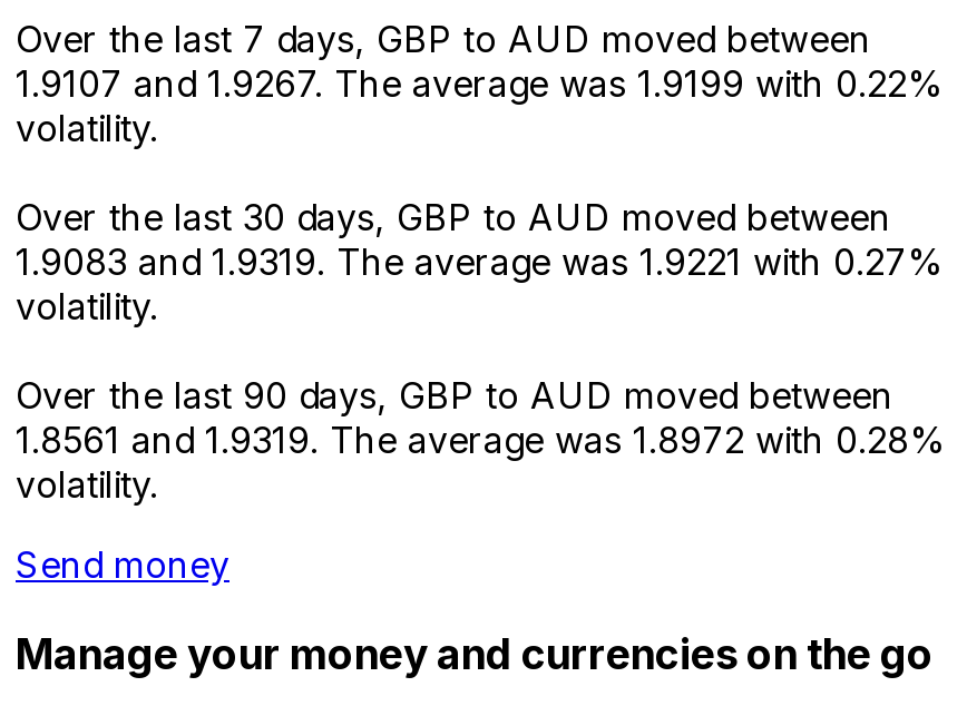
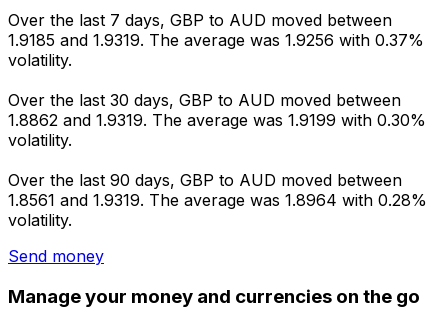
- 1.9107 and 1.9267. The average was 1.9199 with 0.22%
+ 1.9185 and 1.9319. The average was 1.9256 with 0.37%

- 1.9083 and 1.9319. The average was 1.9221 with 0.27%
+ 1.8862 and 1.9319. The average was 1.9199 with 0.30%

- 1.8561 and 1.9319. The average was 1.8972 with 0.28%
+ 1.8561 and 1.9319. The average was 1.8964 with 0.28%
